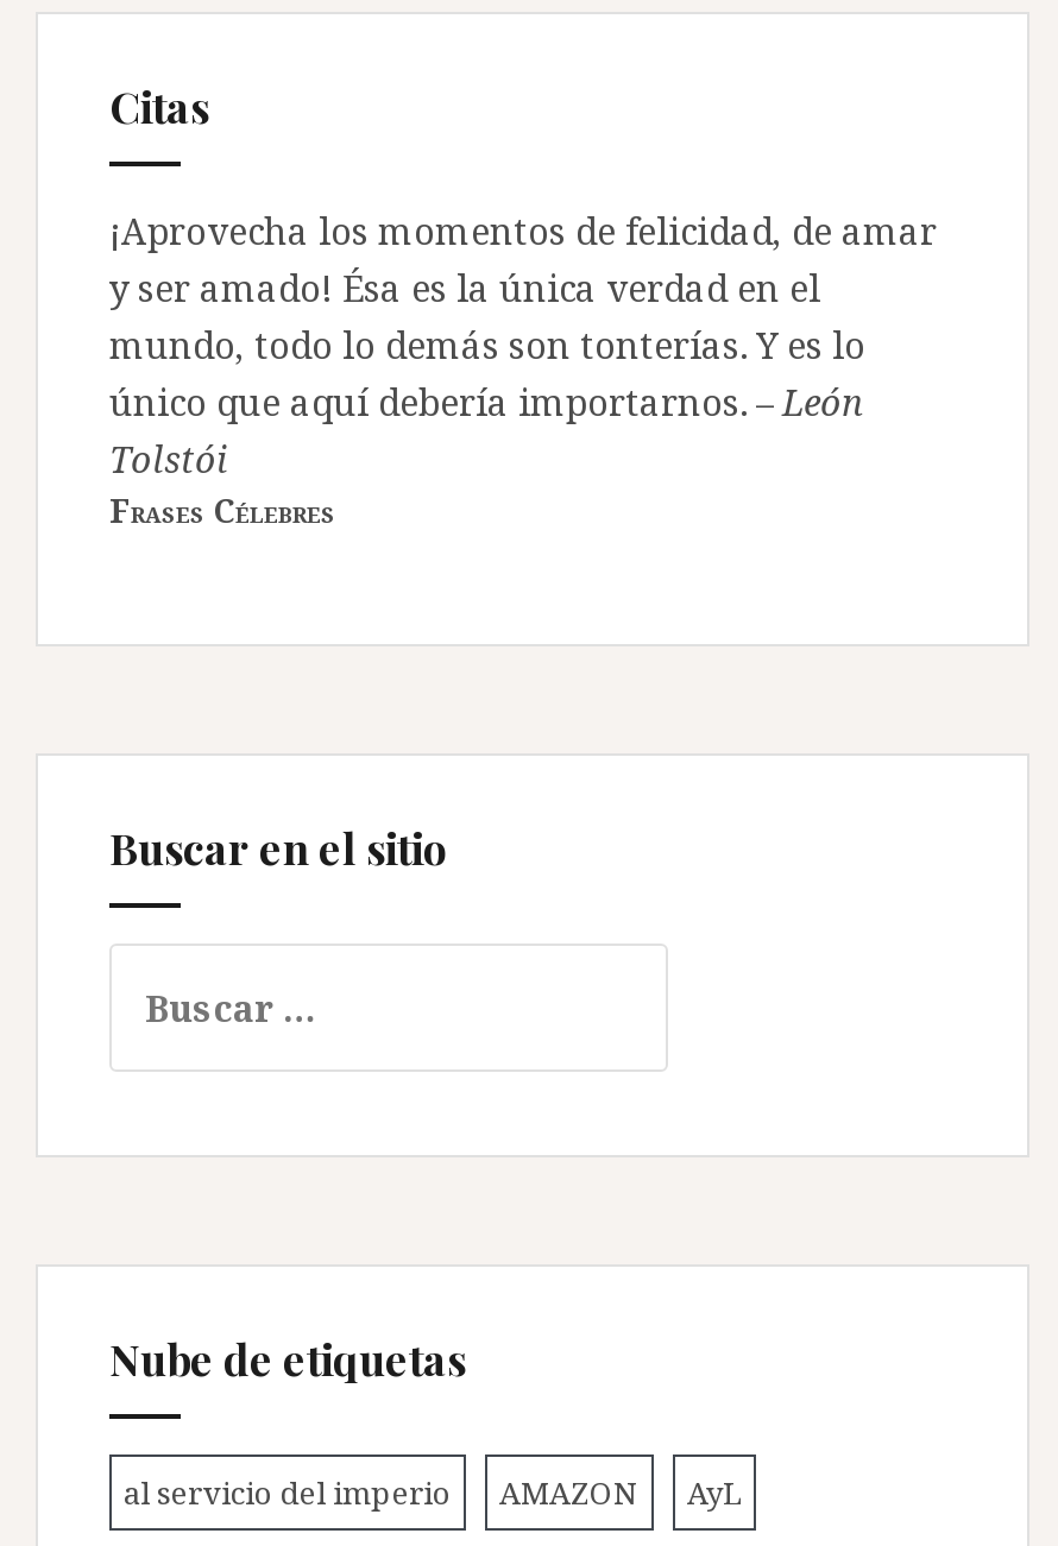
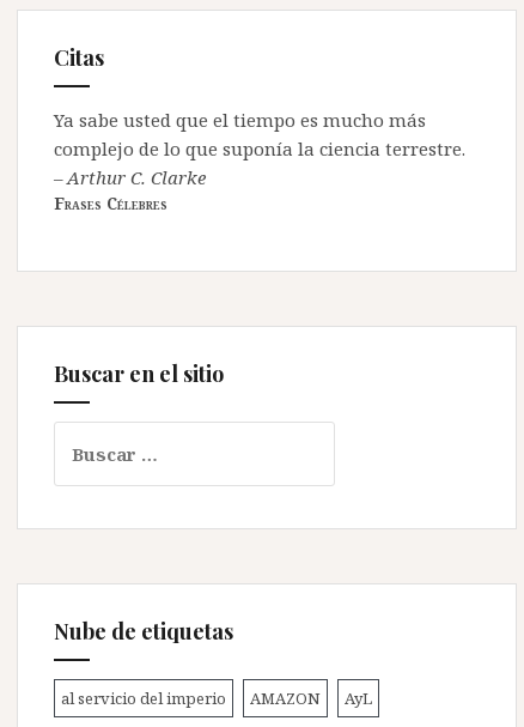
- ¡Aprovecha los momentos de felicidad, de amar
- y ser amado! Ésa es la única verdad en el
- mundo, todo lo demás son tonterías. Y es lo
- único que aquí debería importarnos. – León
- Tolstói
+ Ya sabe usted que el tiempo es mucho más
+ complejo de lo que suponía la ciencia terrestre.
+ – Arthur C. Clarke
